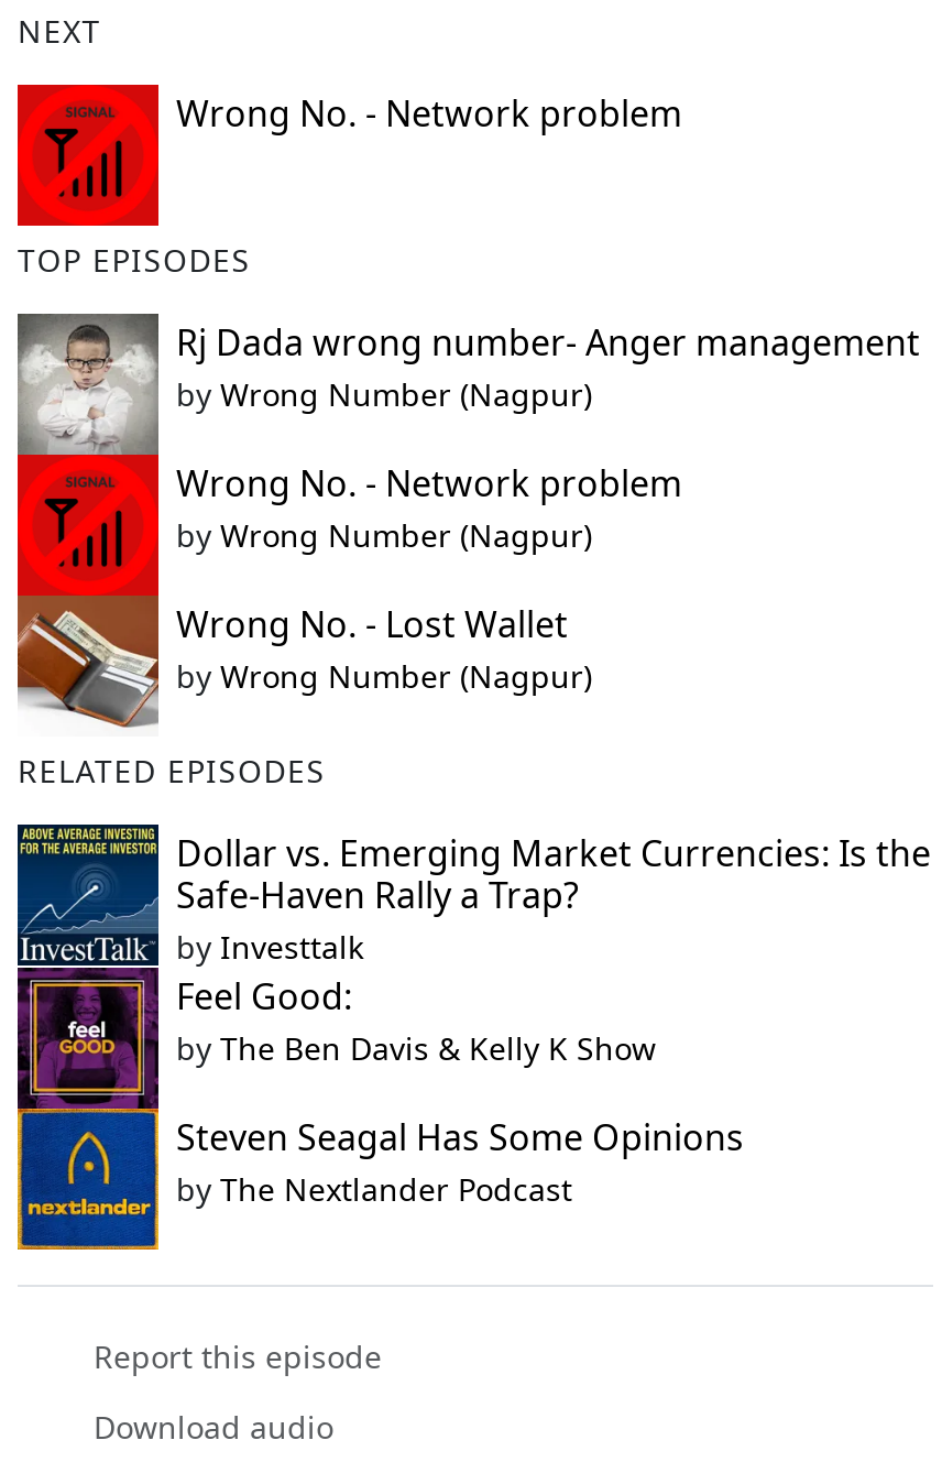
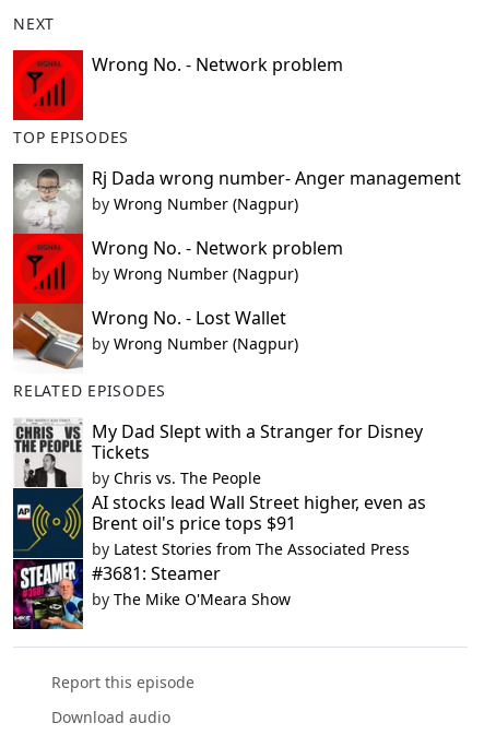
- [image]
- Dollar vs. Emerging Market Currencies: Is the
- Safe-Haven Rally a Trap?
- by Investtalk
- Feel Good:
- by The Ben Davis & Kelly K Show
- Steven Seagal Has Some Opinions
- by The Nextlander Podcast
+ [image]
+ My Dad Slept with a Stranger for Disney
+ Tickets
+ by Chris vs. The People
+ AI stocks lead Wall Street higher, even as
+ Brent oil's price tops $91
+ by Latest Stories from The Associated Press
+ #3681: Steamer
+ by The Mike O'Meara Show
